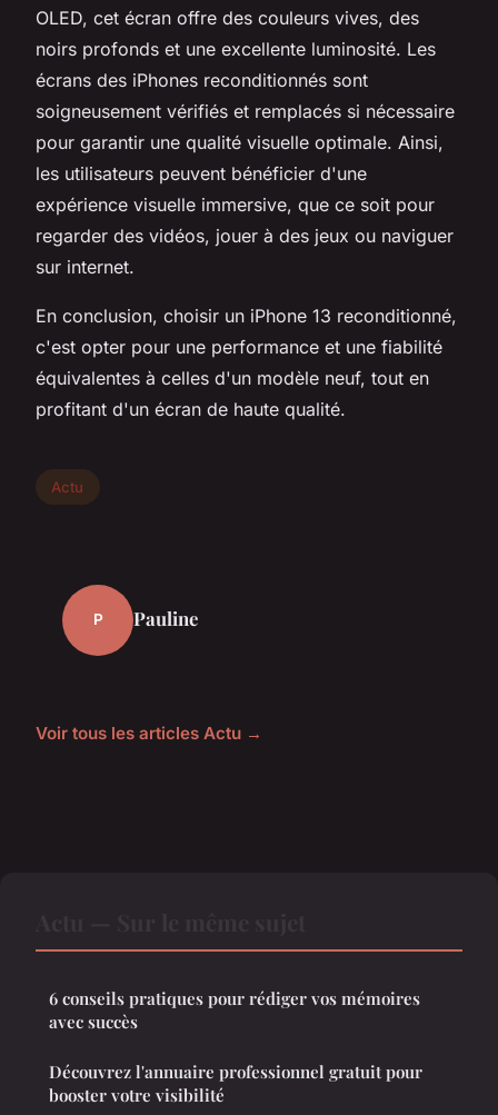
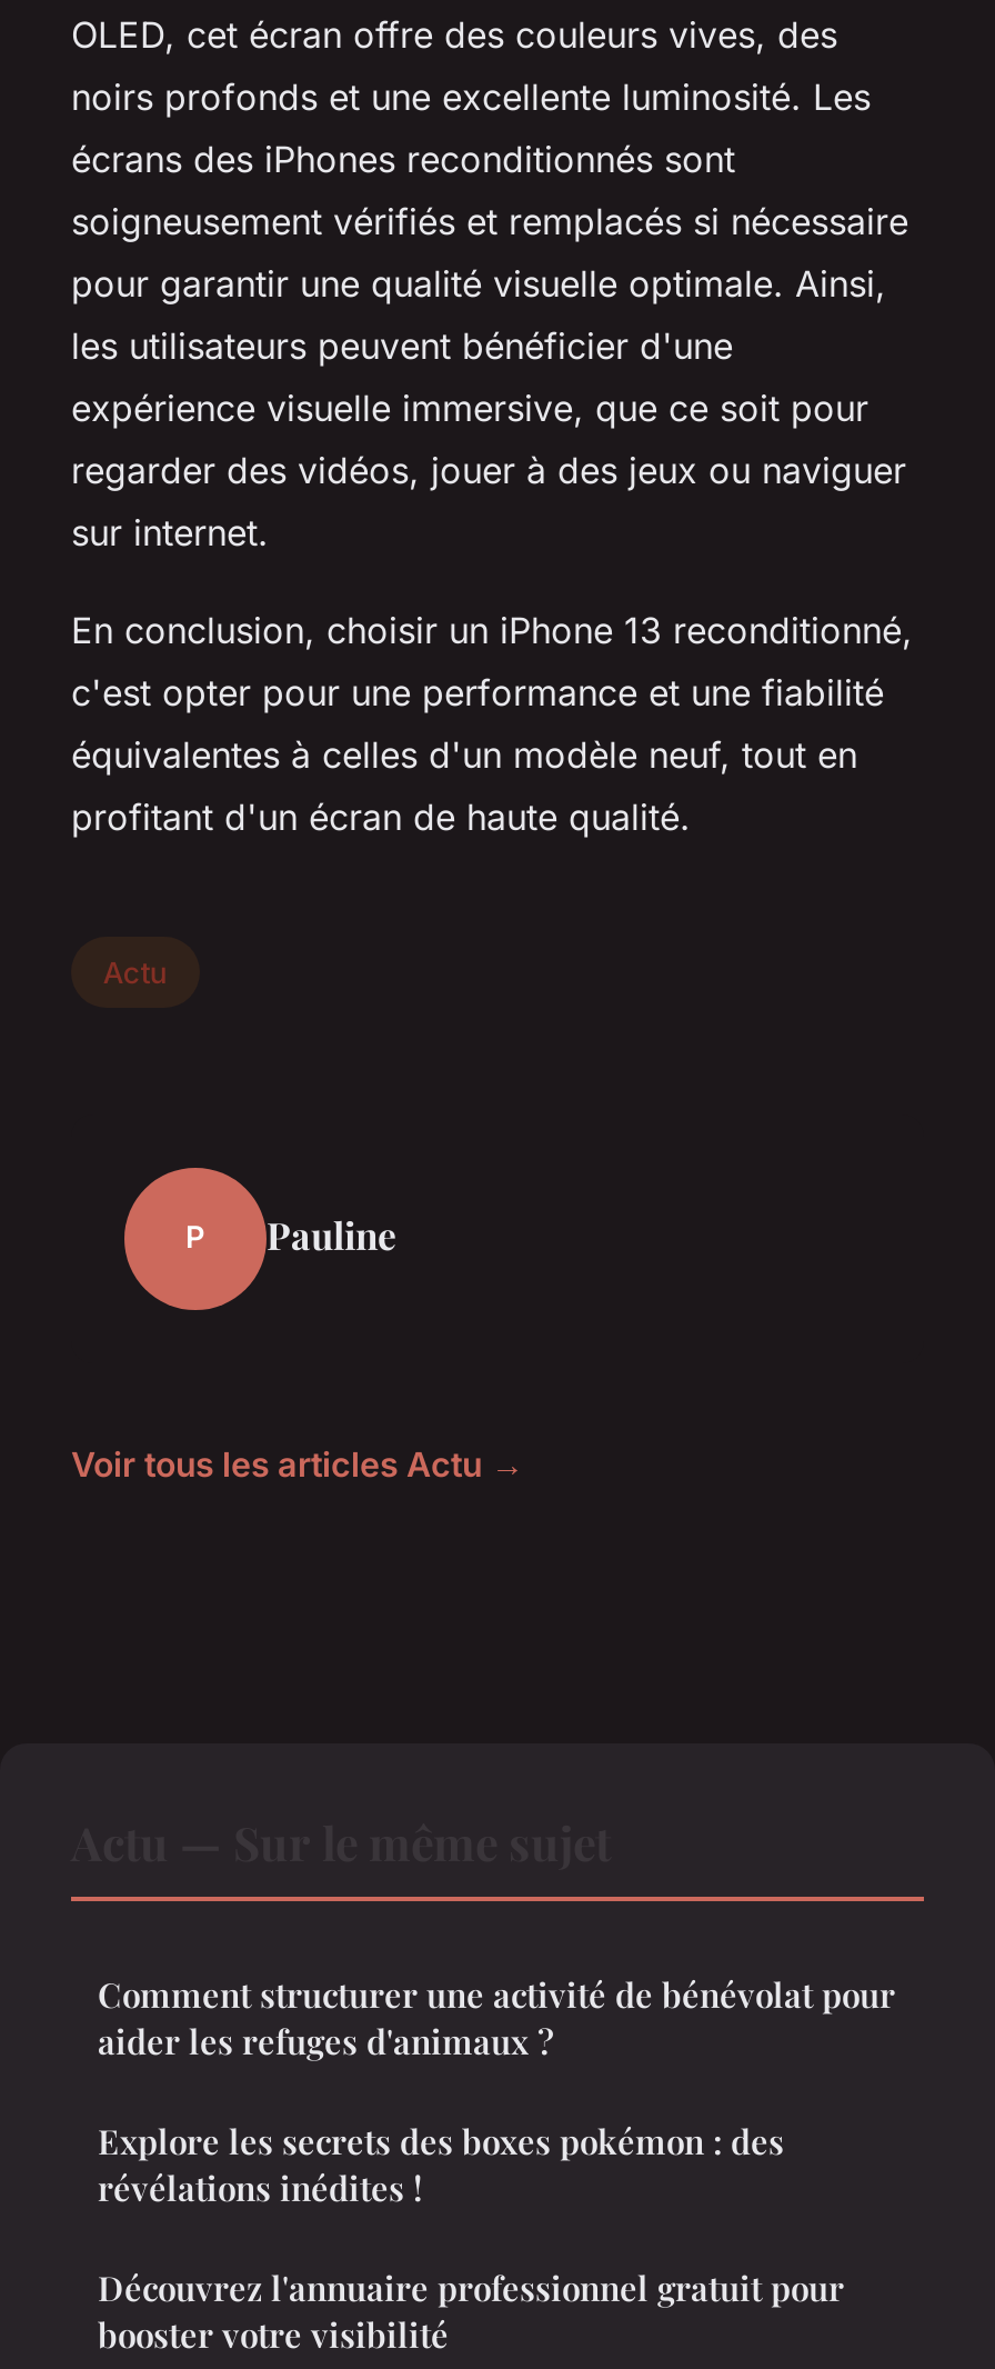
- 6 conseils pratiques pour rédiger vos mémoires
- avec succès
+ Comment structurer une activité de bénévolat pour
+ aider les refuges d'animaux ?
+ Explore les secrets des boxes pokémon : des
+ révélations inédites !
